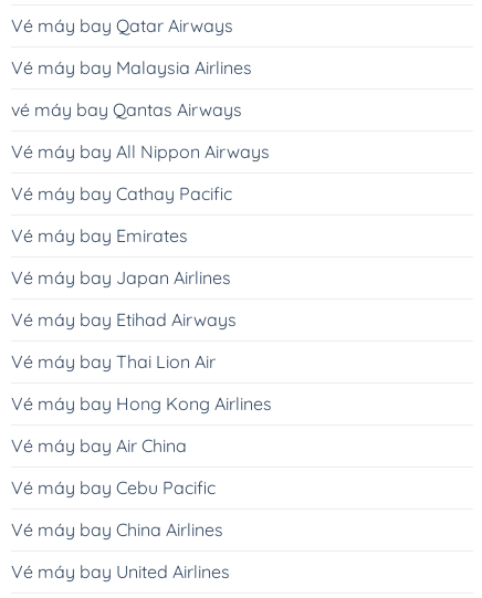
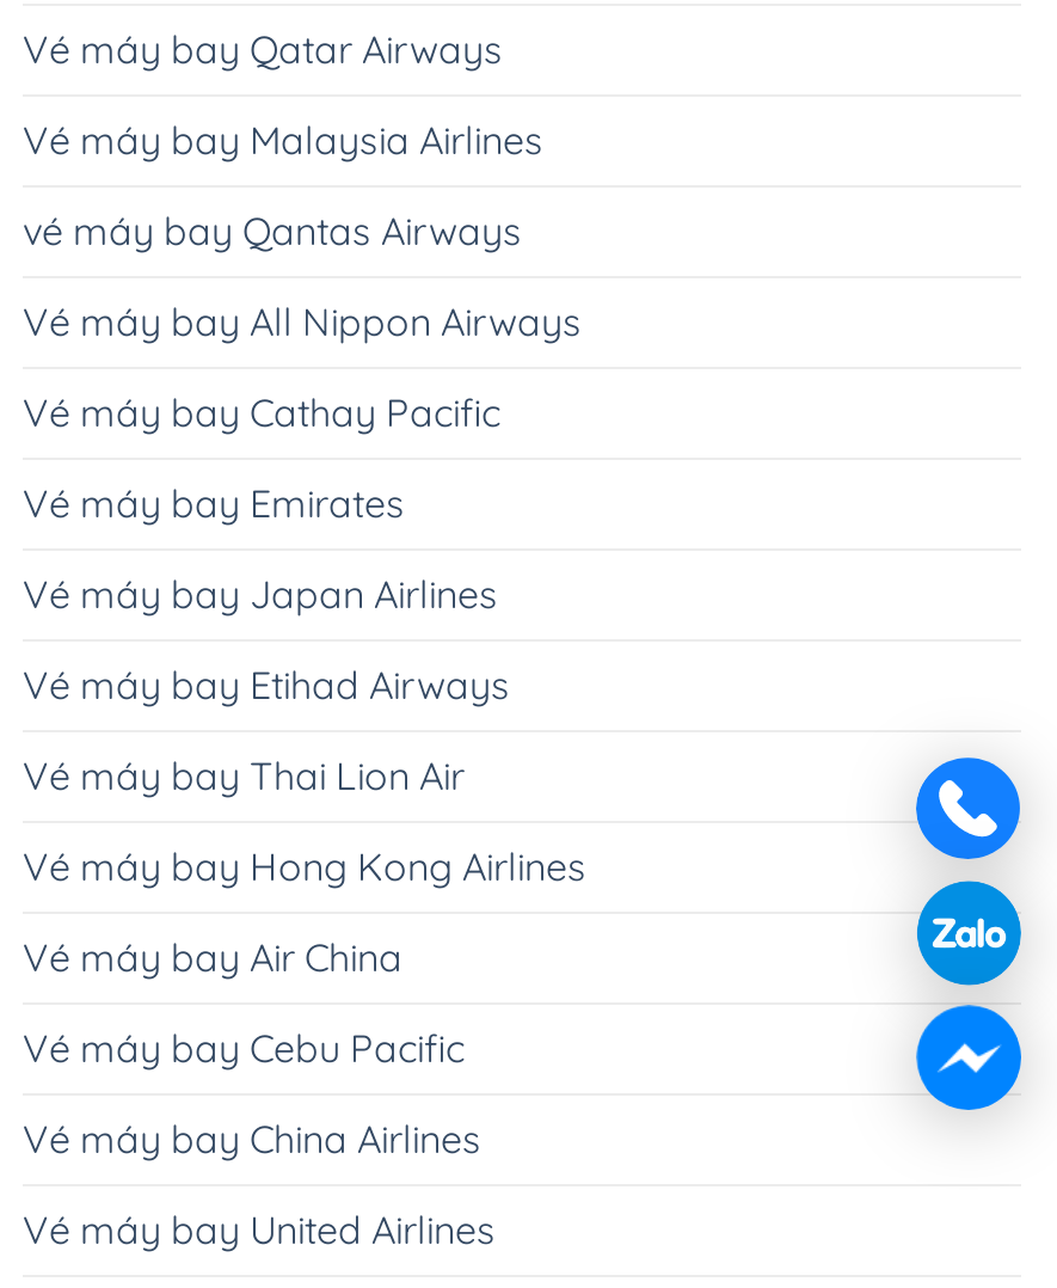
+ [image]
